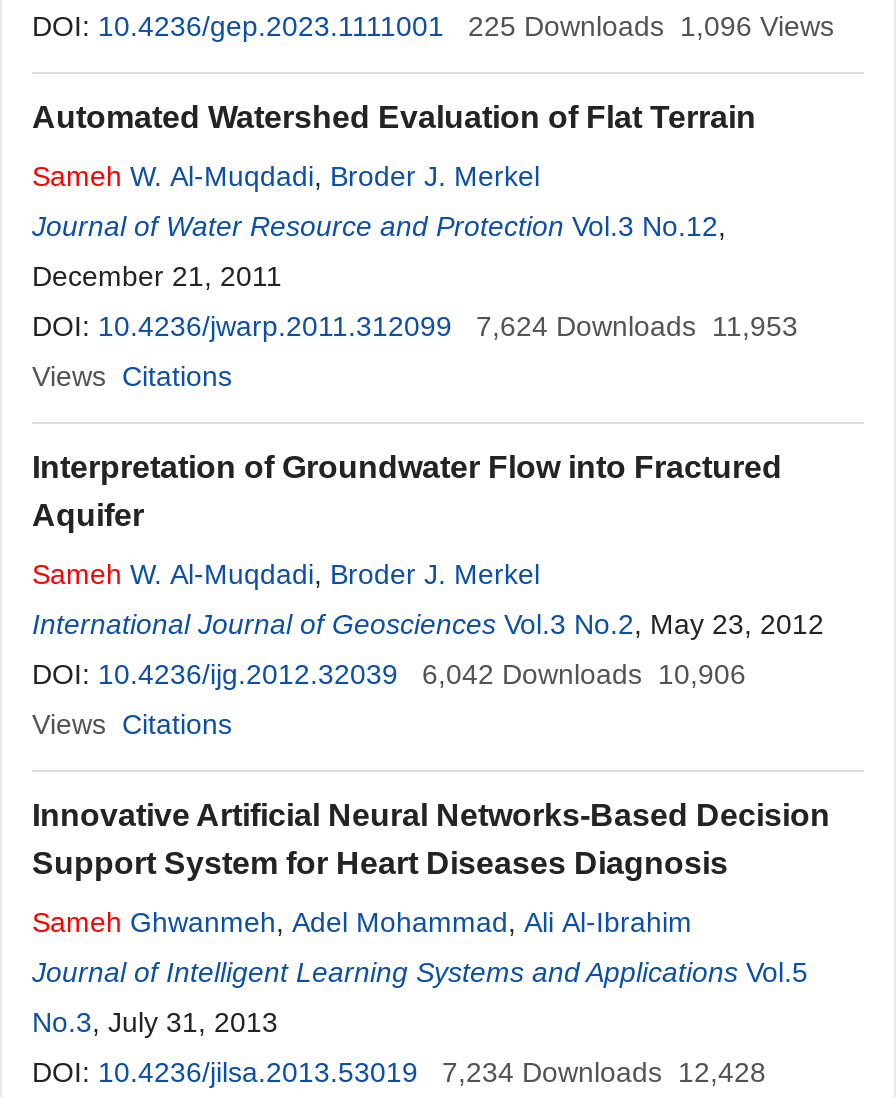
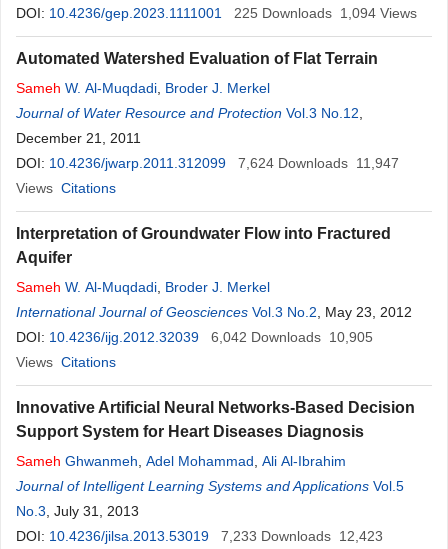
- 225 Downloads 1,096 Views
+ 225 Downloads 1,094 Views

- DOI: 10.4236/jwarp.2011.312099 7,624 Downloads 11,953
+ DOI: 10.4236/jwarp.2011.312099 7,624 Downloads 11,947

- DOI: 10.4236/ijg.2012.32039 6,042 Downloads 10,906
+ DOI: 10.4236/ijg.2012.32039 6,042 Downloads 10,905

- DOI: 10.4236/jilsa.2013.53019 7,234 Downloads 12,428
+ DOI: 10.4236/jilsa.2013.53019 7,233 Downloads 12,423
